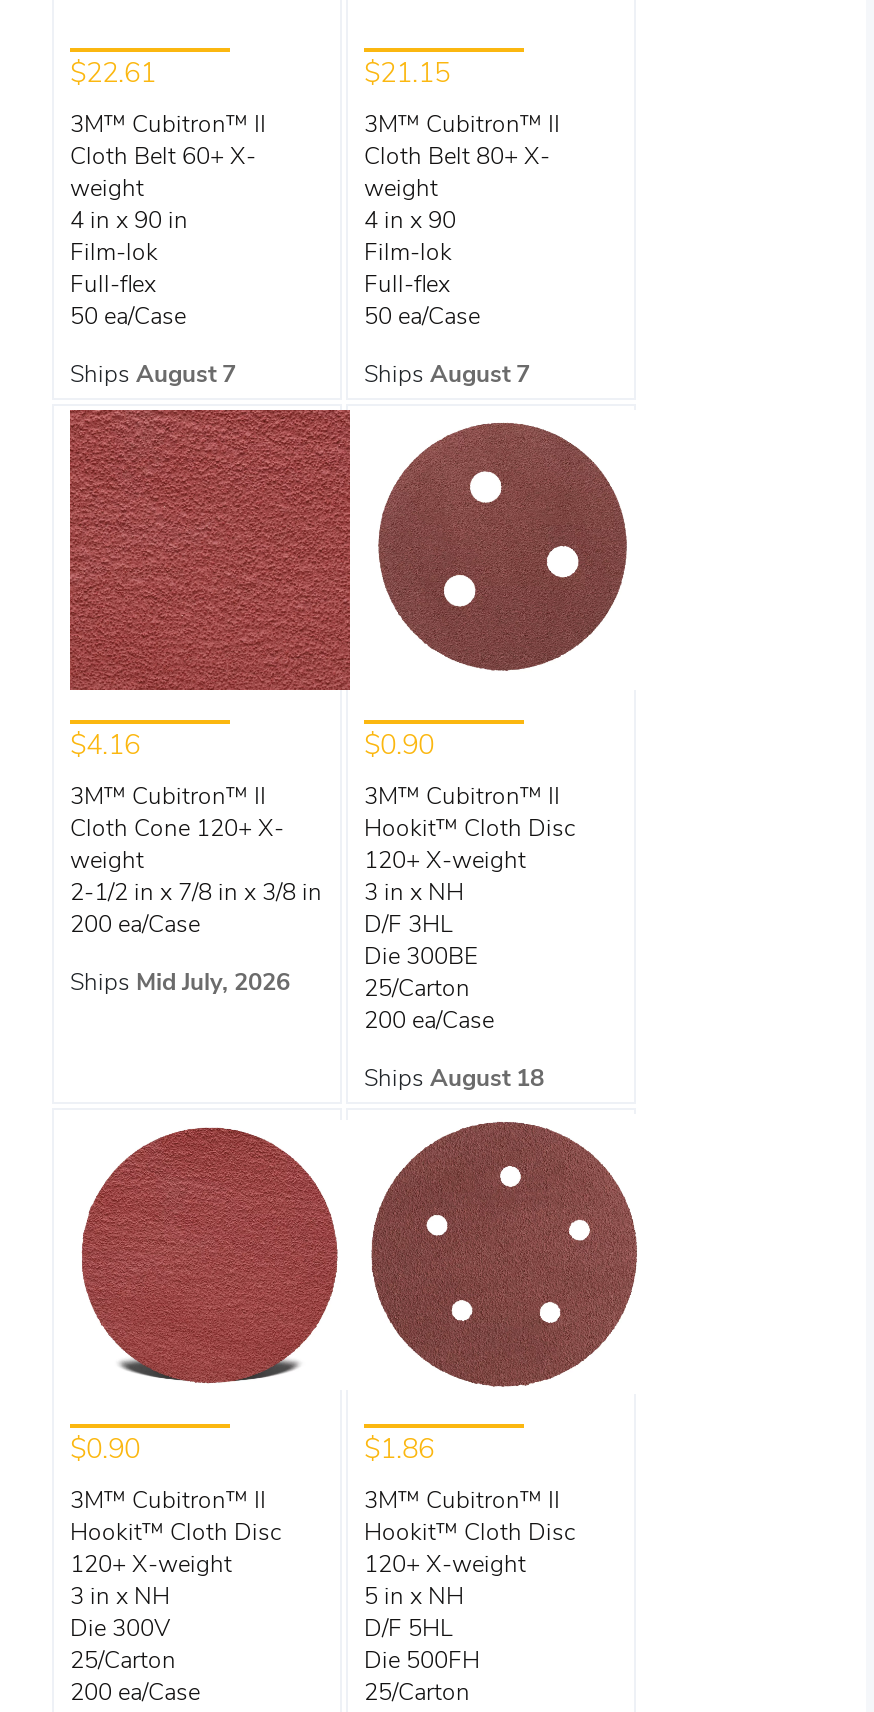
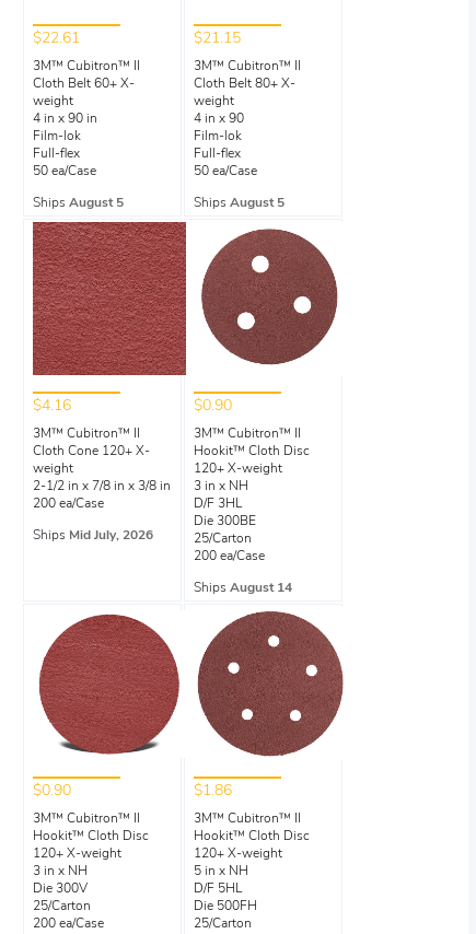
- Ships August 7
+ Ships August 5

- Ships August 7
+ Ships August 5

- Ships August 18
+ Ships August 14
